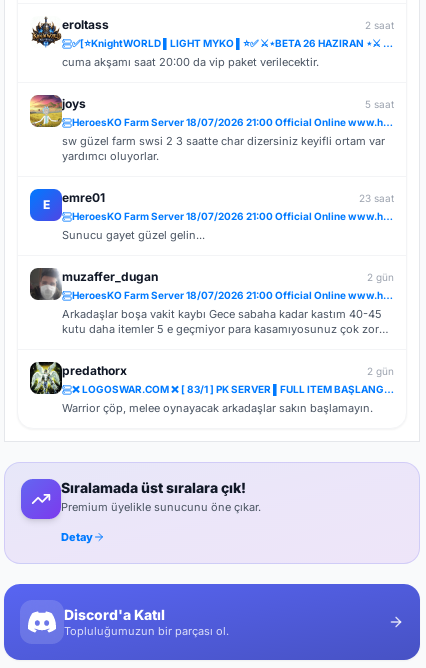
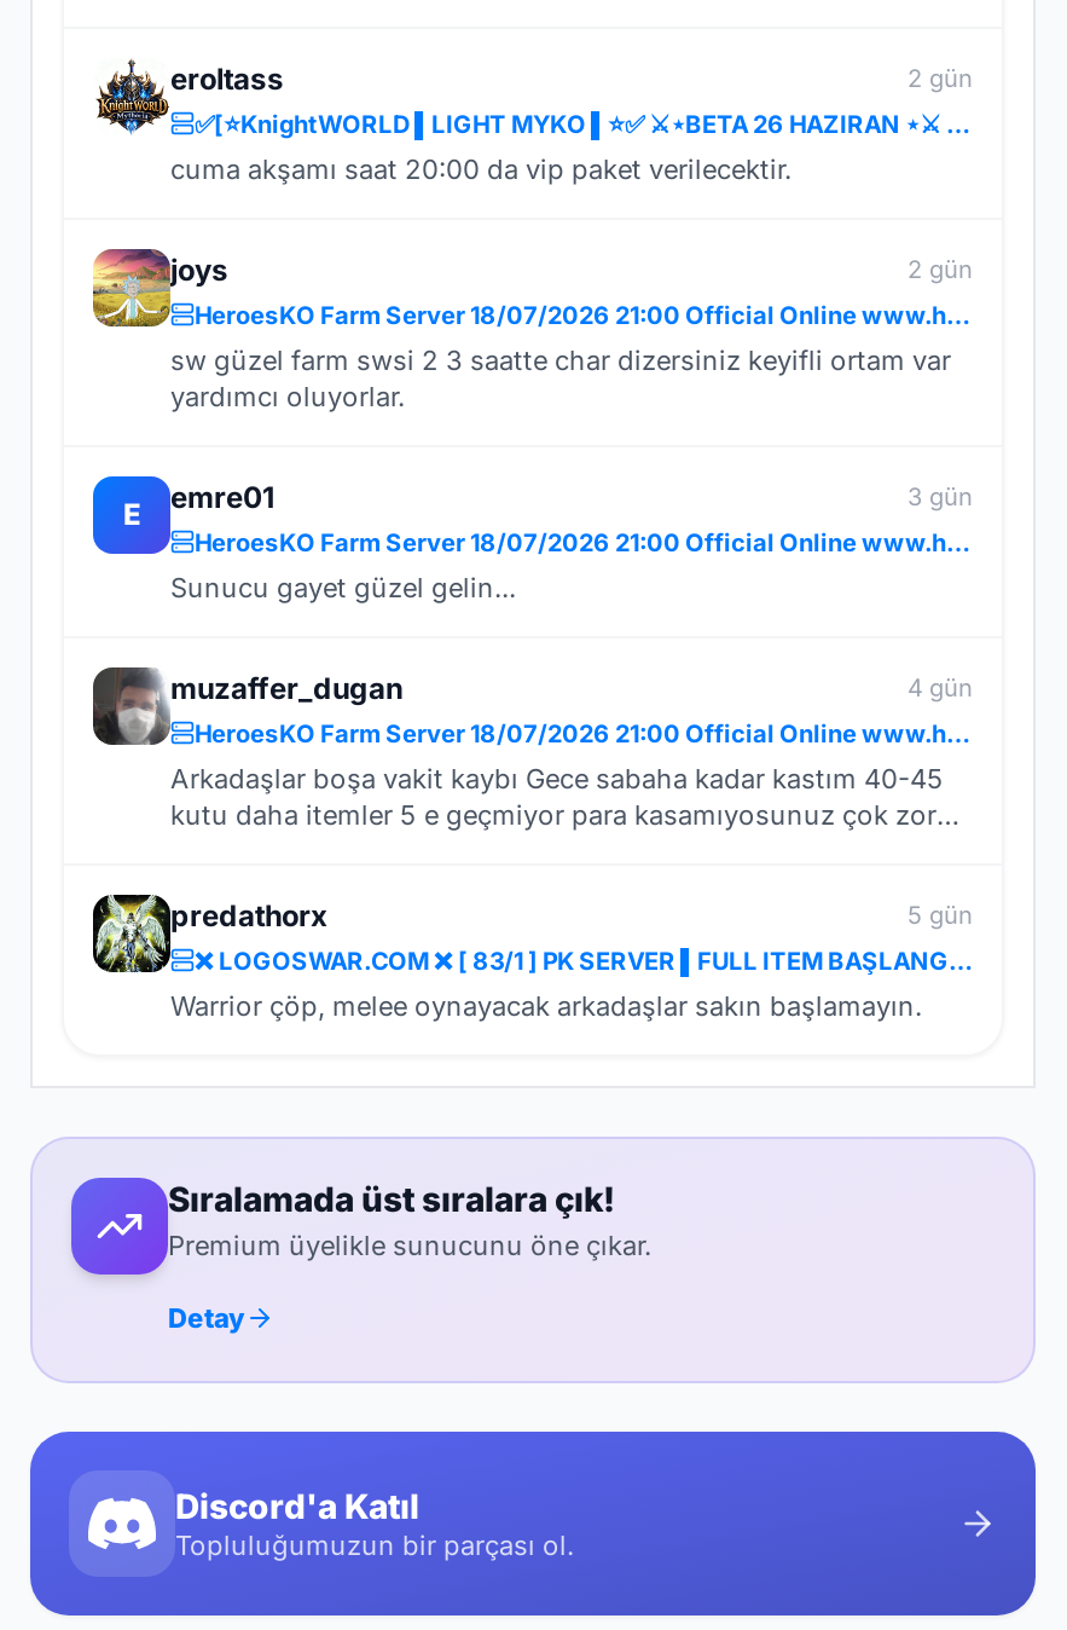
- 2 saat
+ 2 gün

- 5 saat
+ 2 gün

- 23 saat
+ 3 gün

- 2 gün
+ 4 gün

- 2 gün
+ 5 gün
